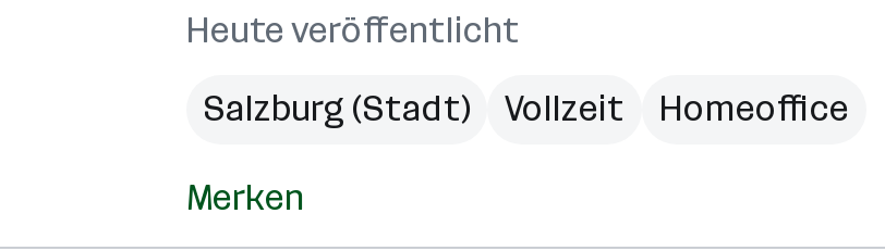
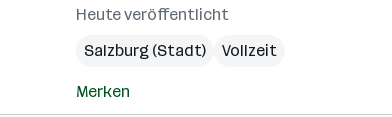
- Homeoffice
